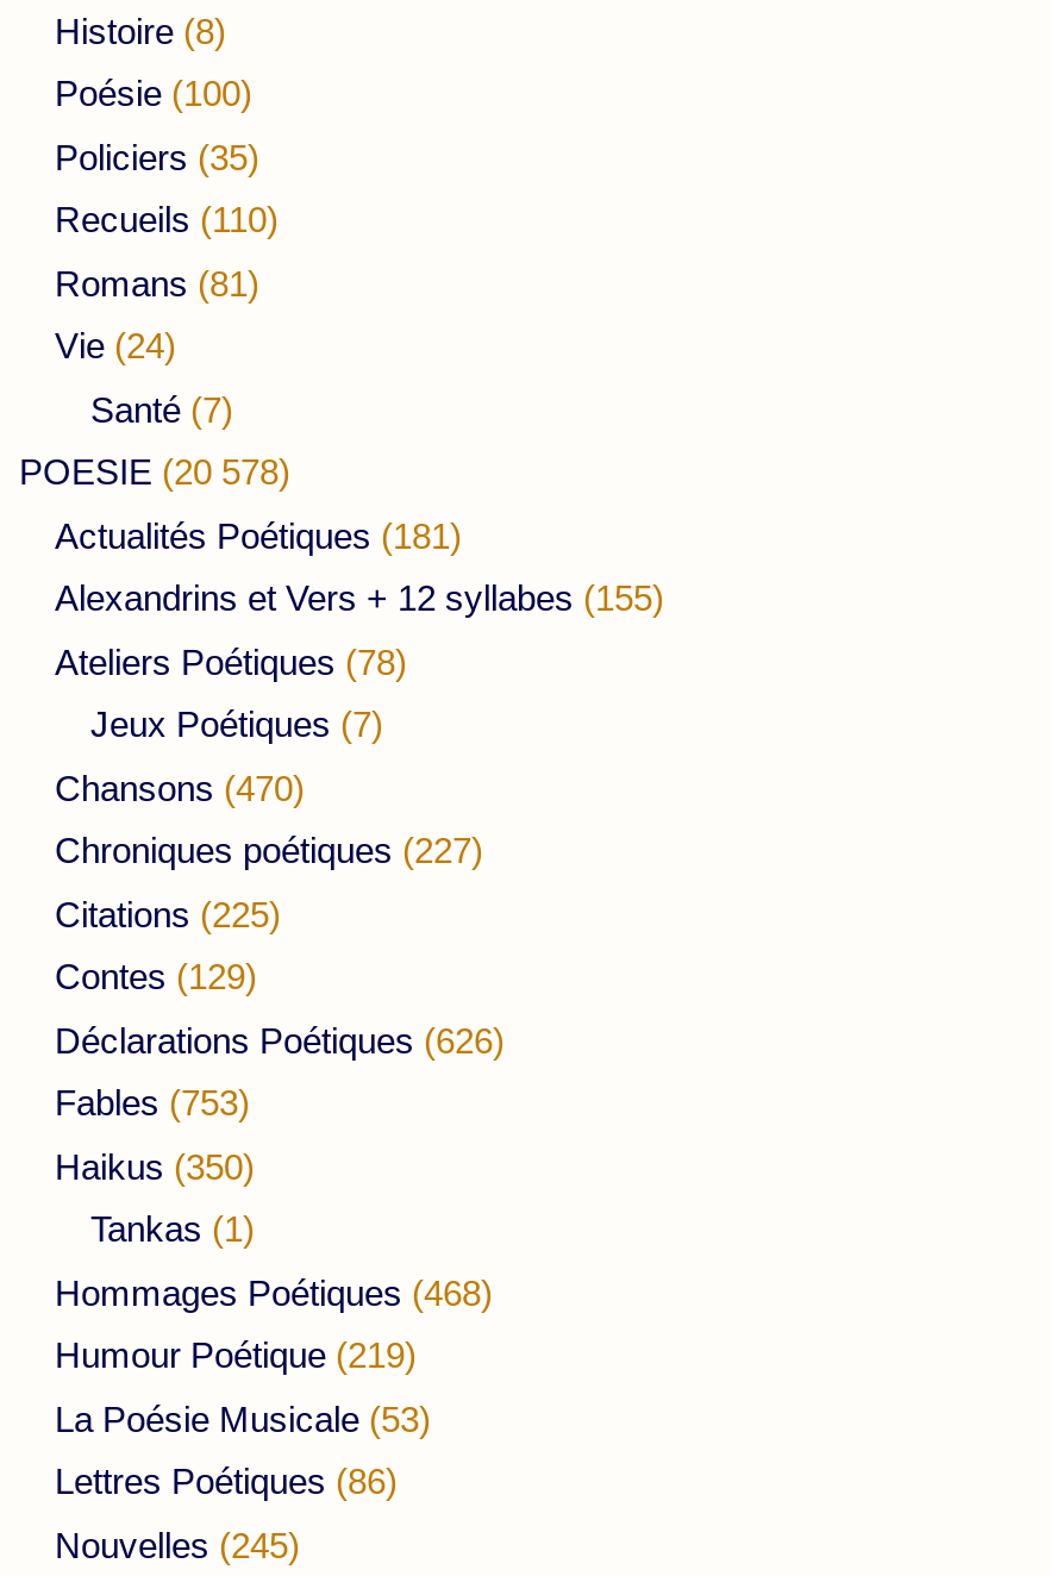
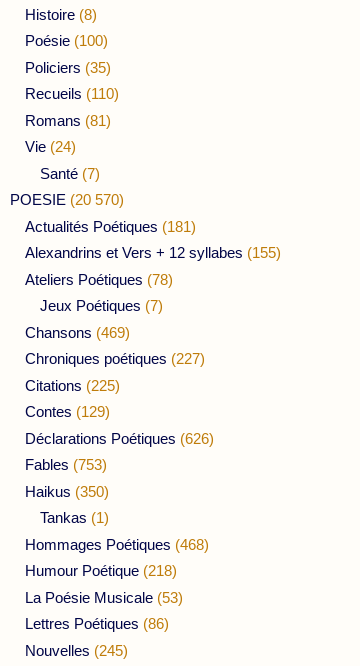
- POESIE (20 578)
+ POESIE (20 570)

- Chansons (470)
+ Chansons (469)

- Humour Poétique (219)
+ Humour Poétique (218)
